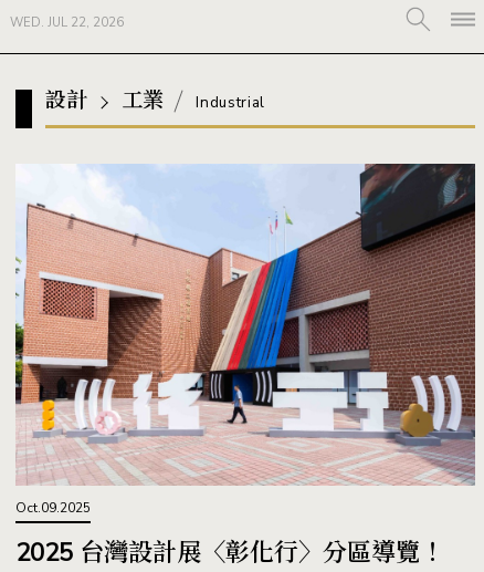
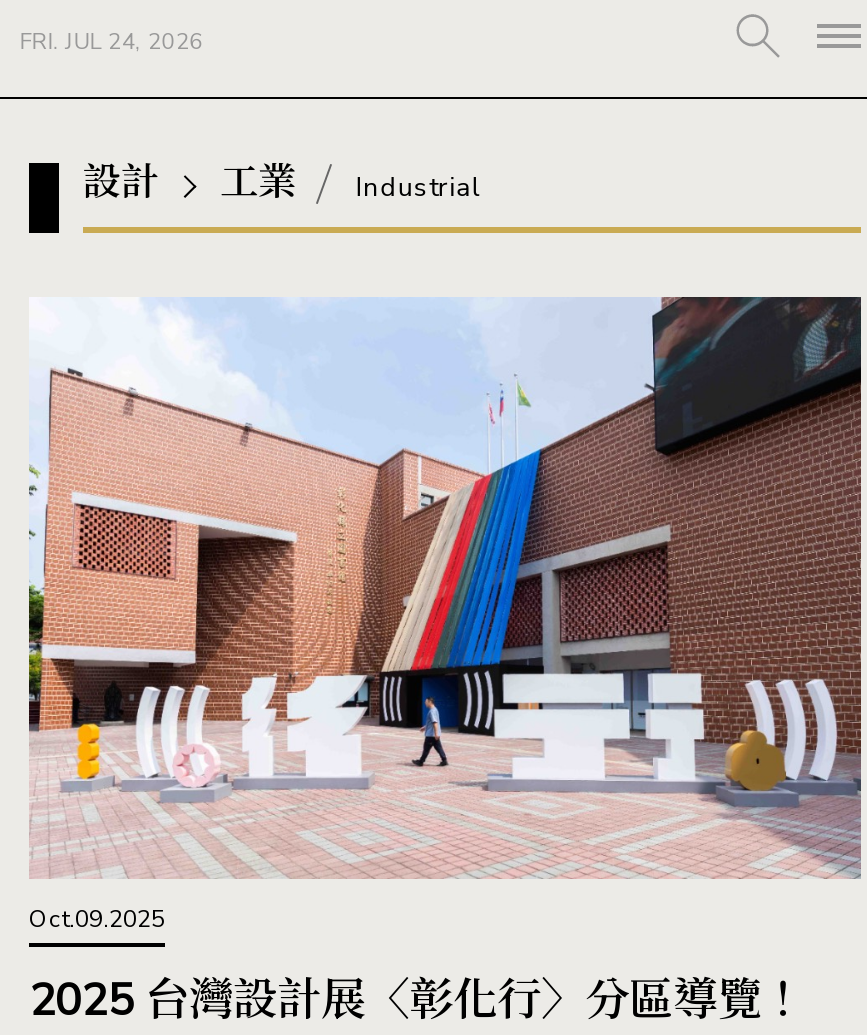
- WED. JUL 22, 2026
+ FRI. JUL 24, 2026
